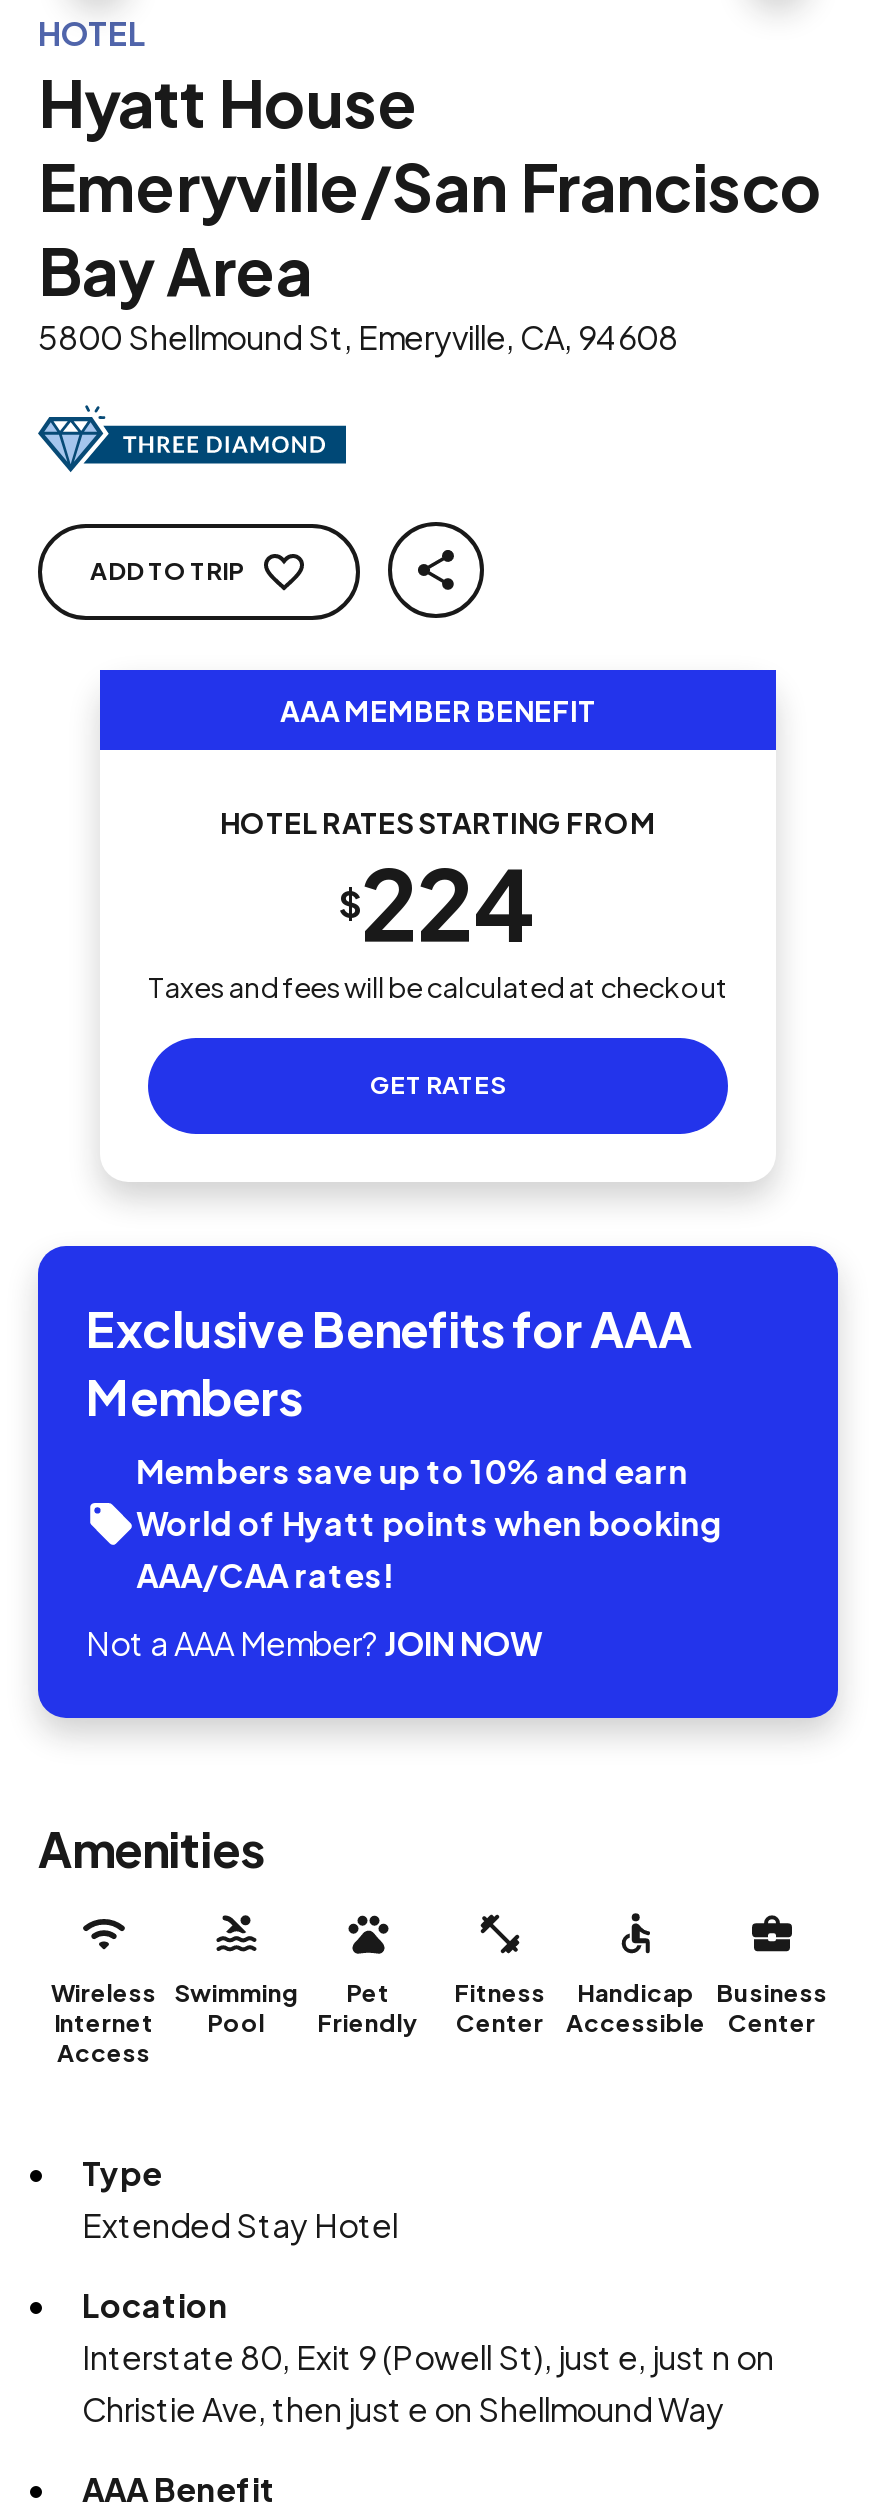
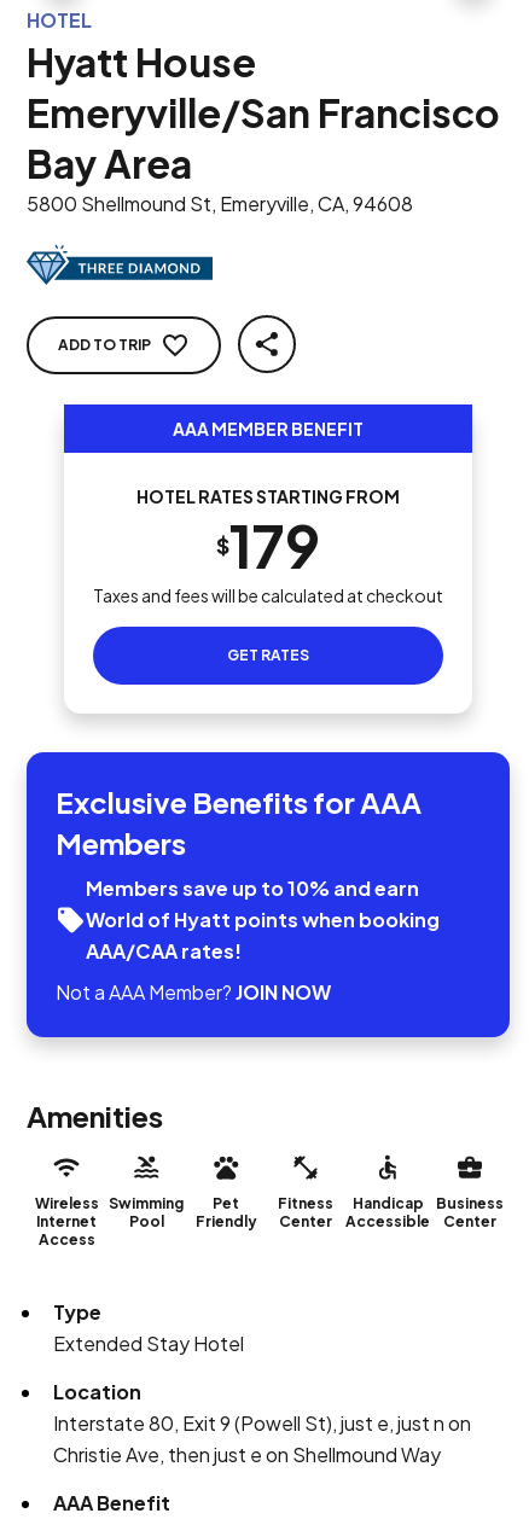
- $224
+ $179
